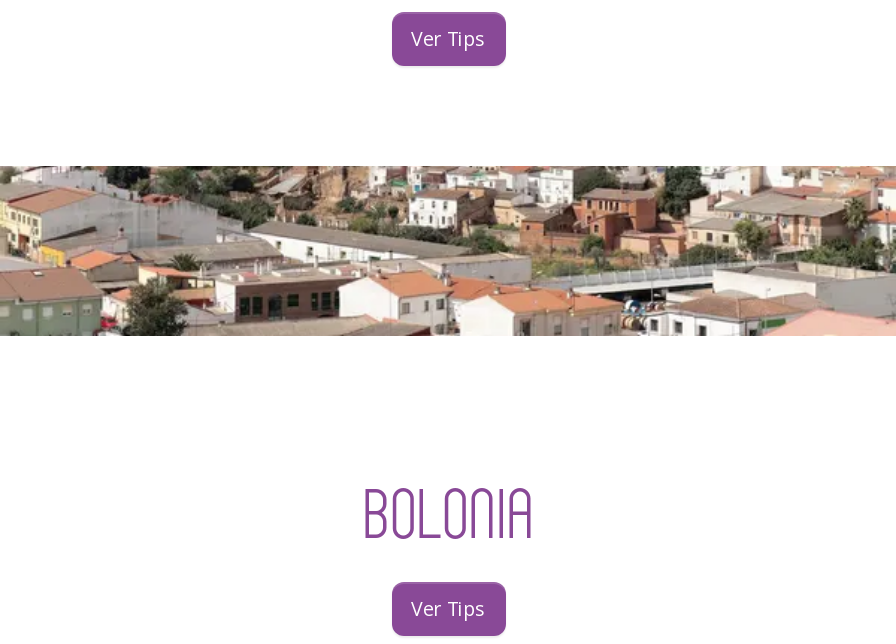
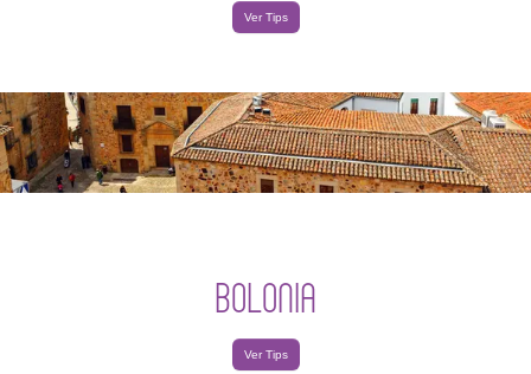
- [image]
+ [image]
